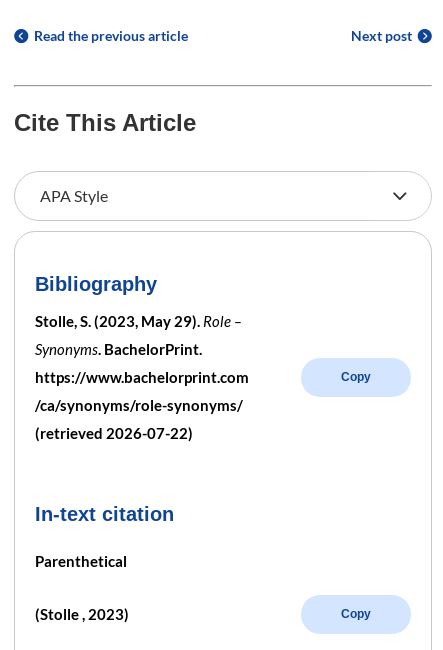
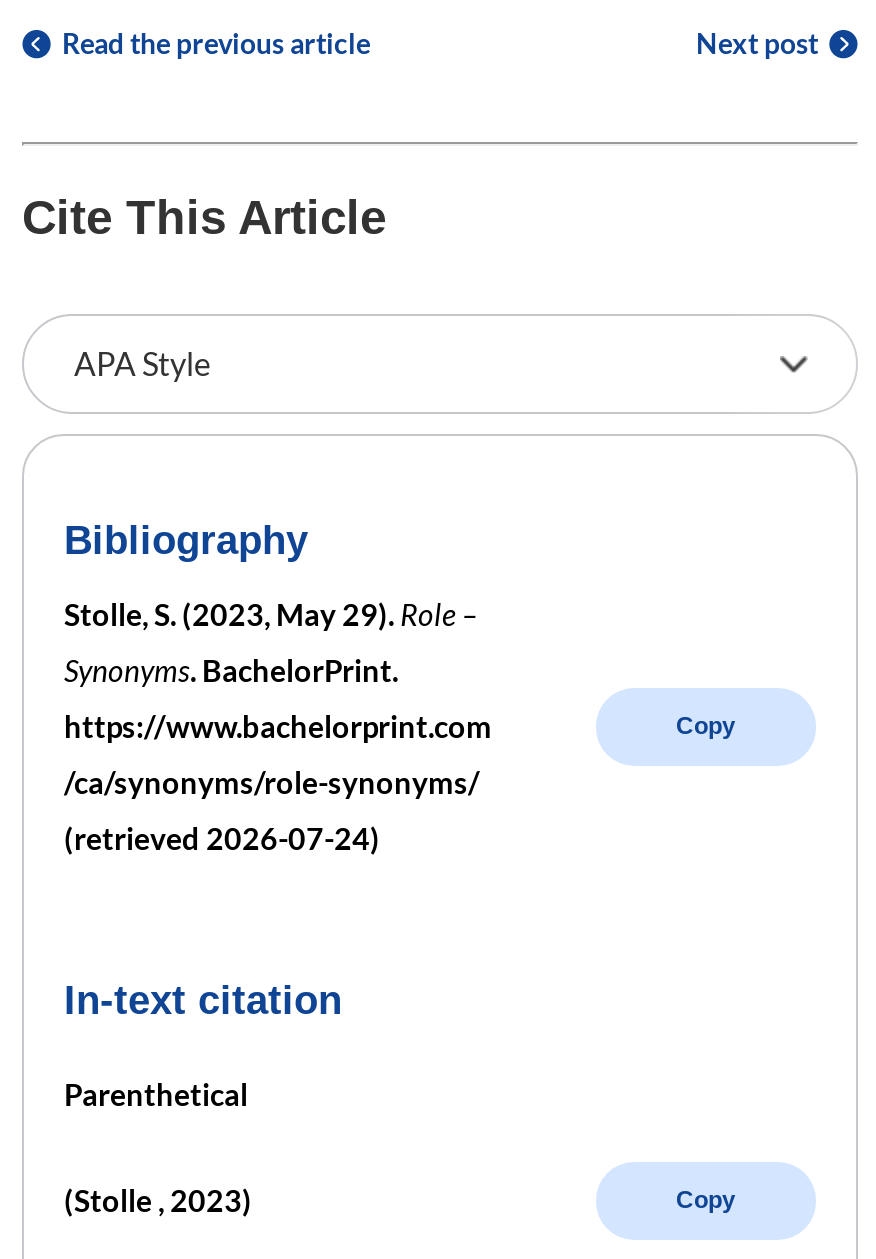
- (retrieved 2026-07-22)
+ (retrieved 2026-07-24)
